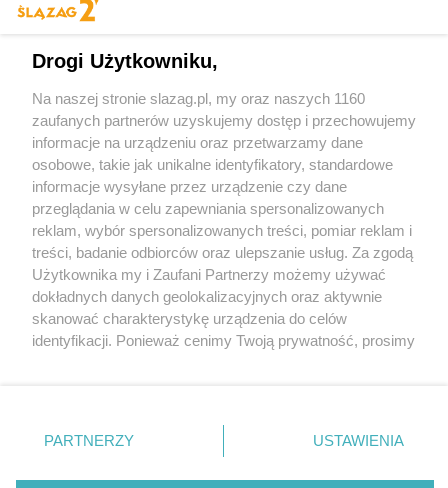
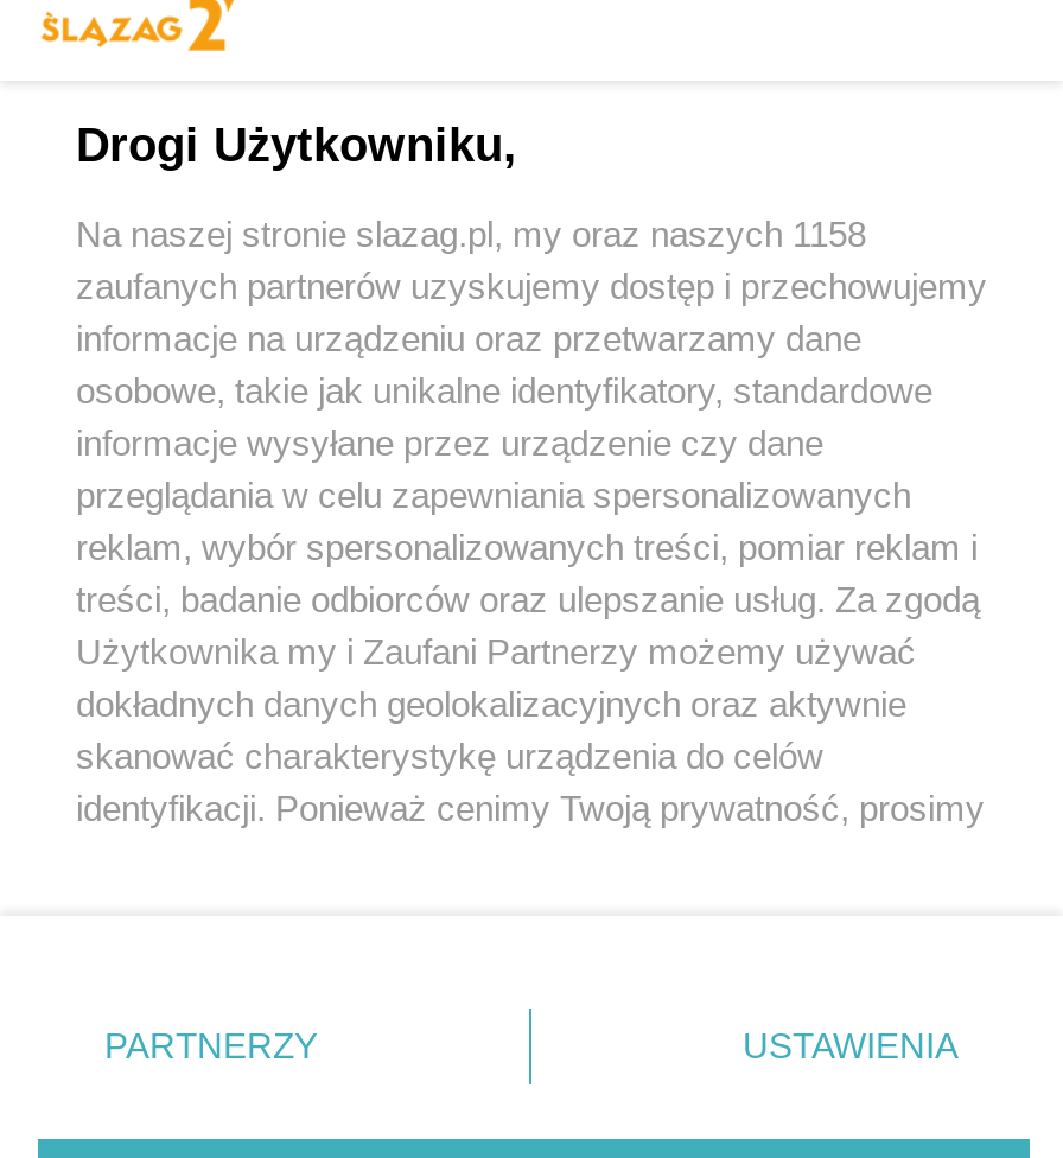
- Na naszej stronie slazag.pl, my oraz naszych 1160
+ Na naszej stronie slazag.pl, my oraz naszych 1158
